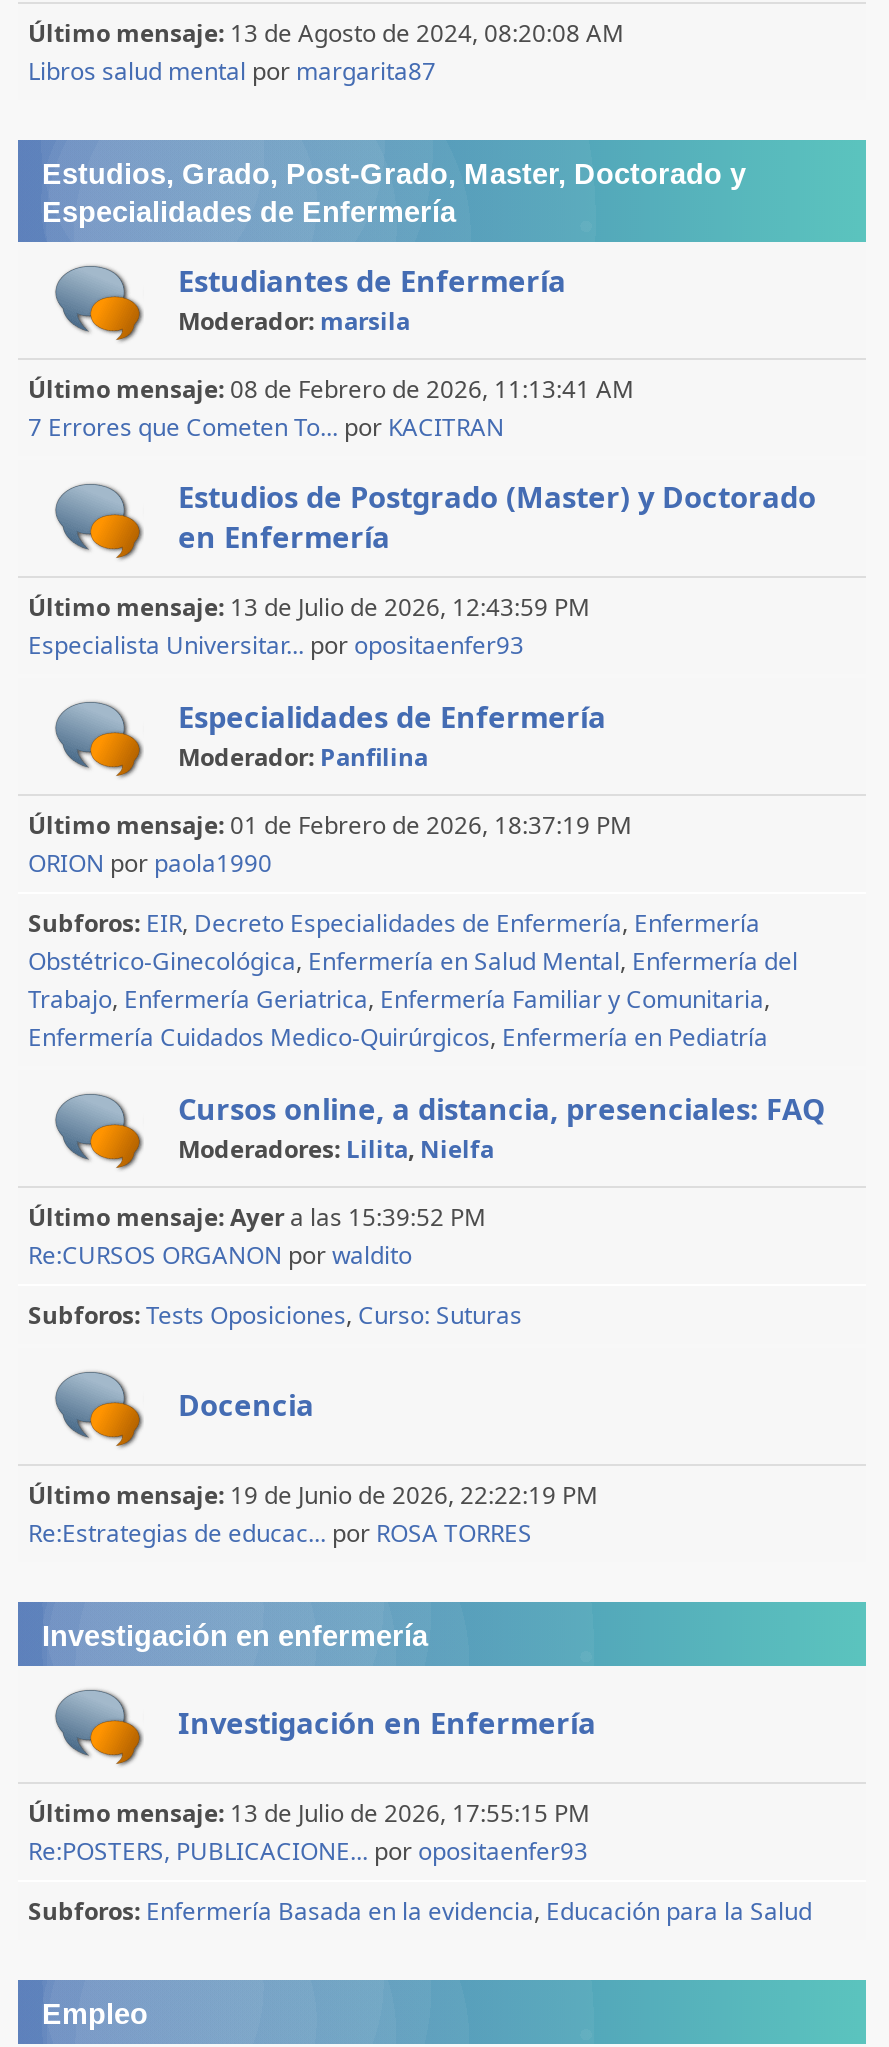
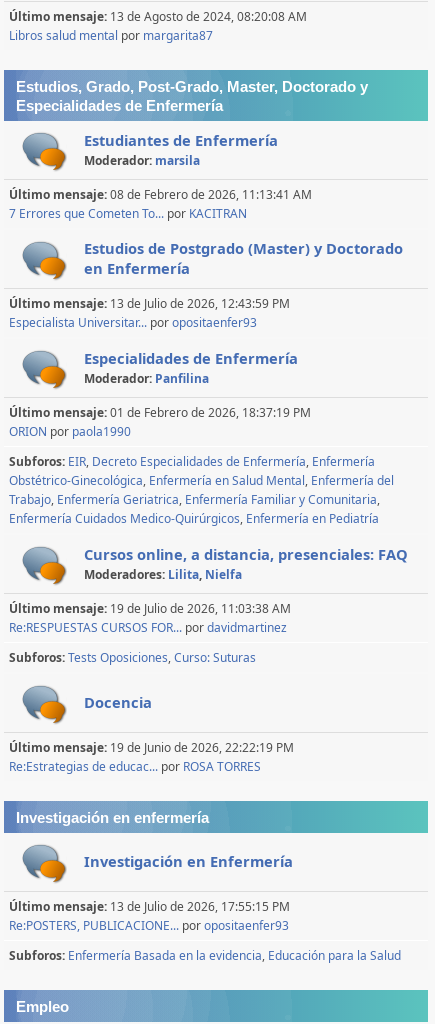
- Último mensaje: Ayer a las 15:39:52 PM
- Re:CURSOS ORGANON por waldito
+ Último mensaje: 19 de Julio de 2026, 11:03:38 AM
+ Re:RESPUESTAS CURSOS FOR... por davidmartinez
